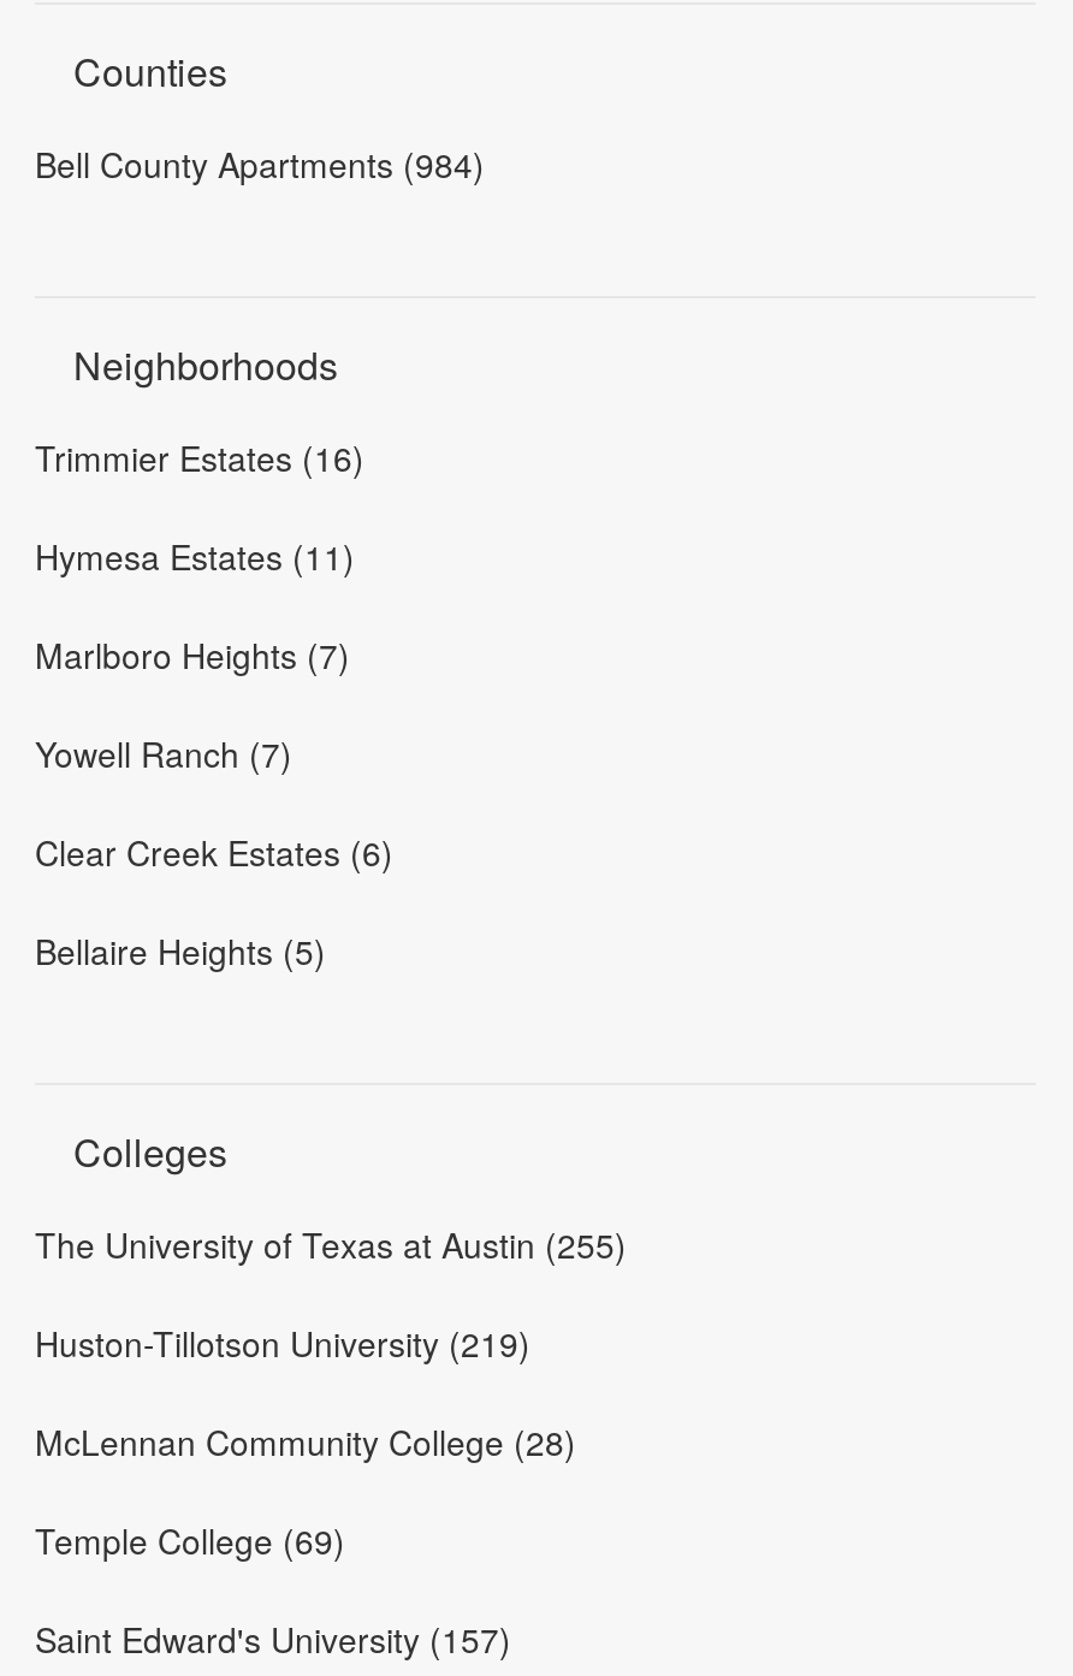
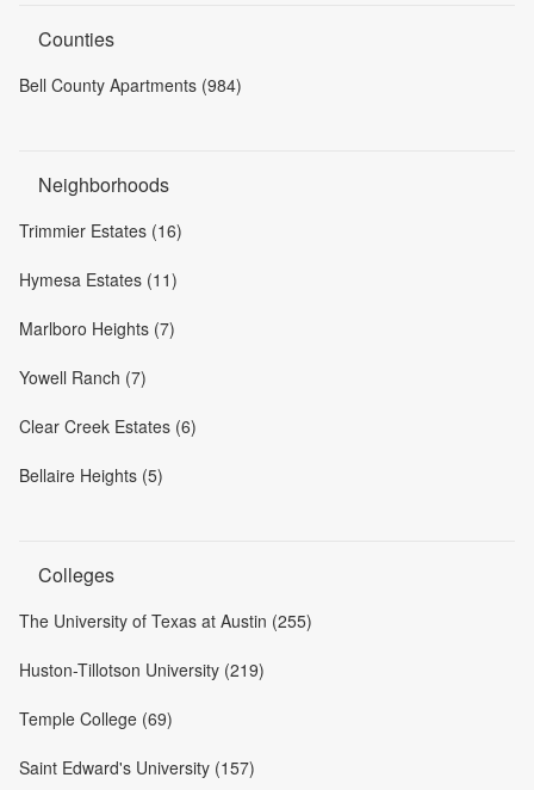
- McLennan Community College (28)
